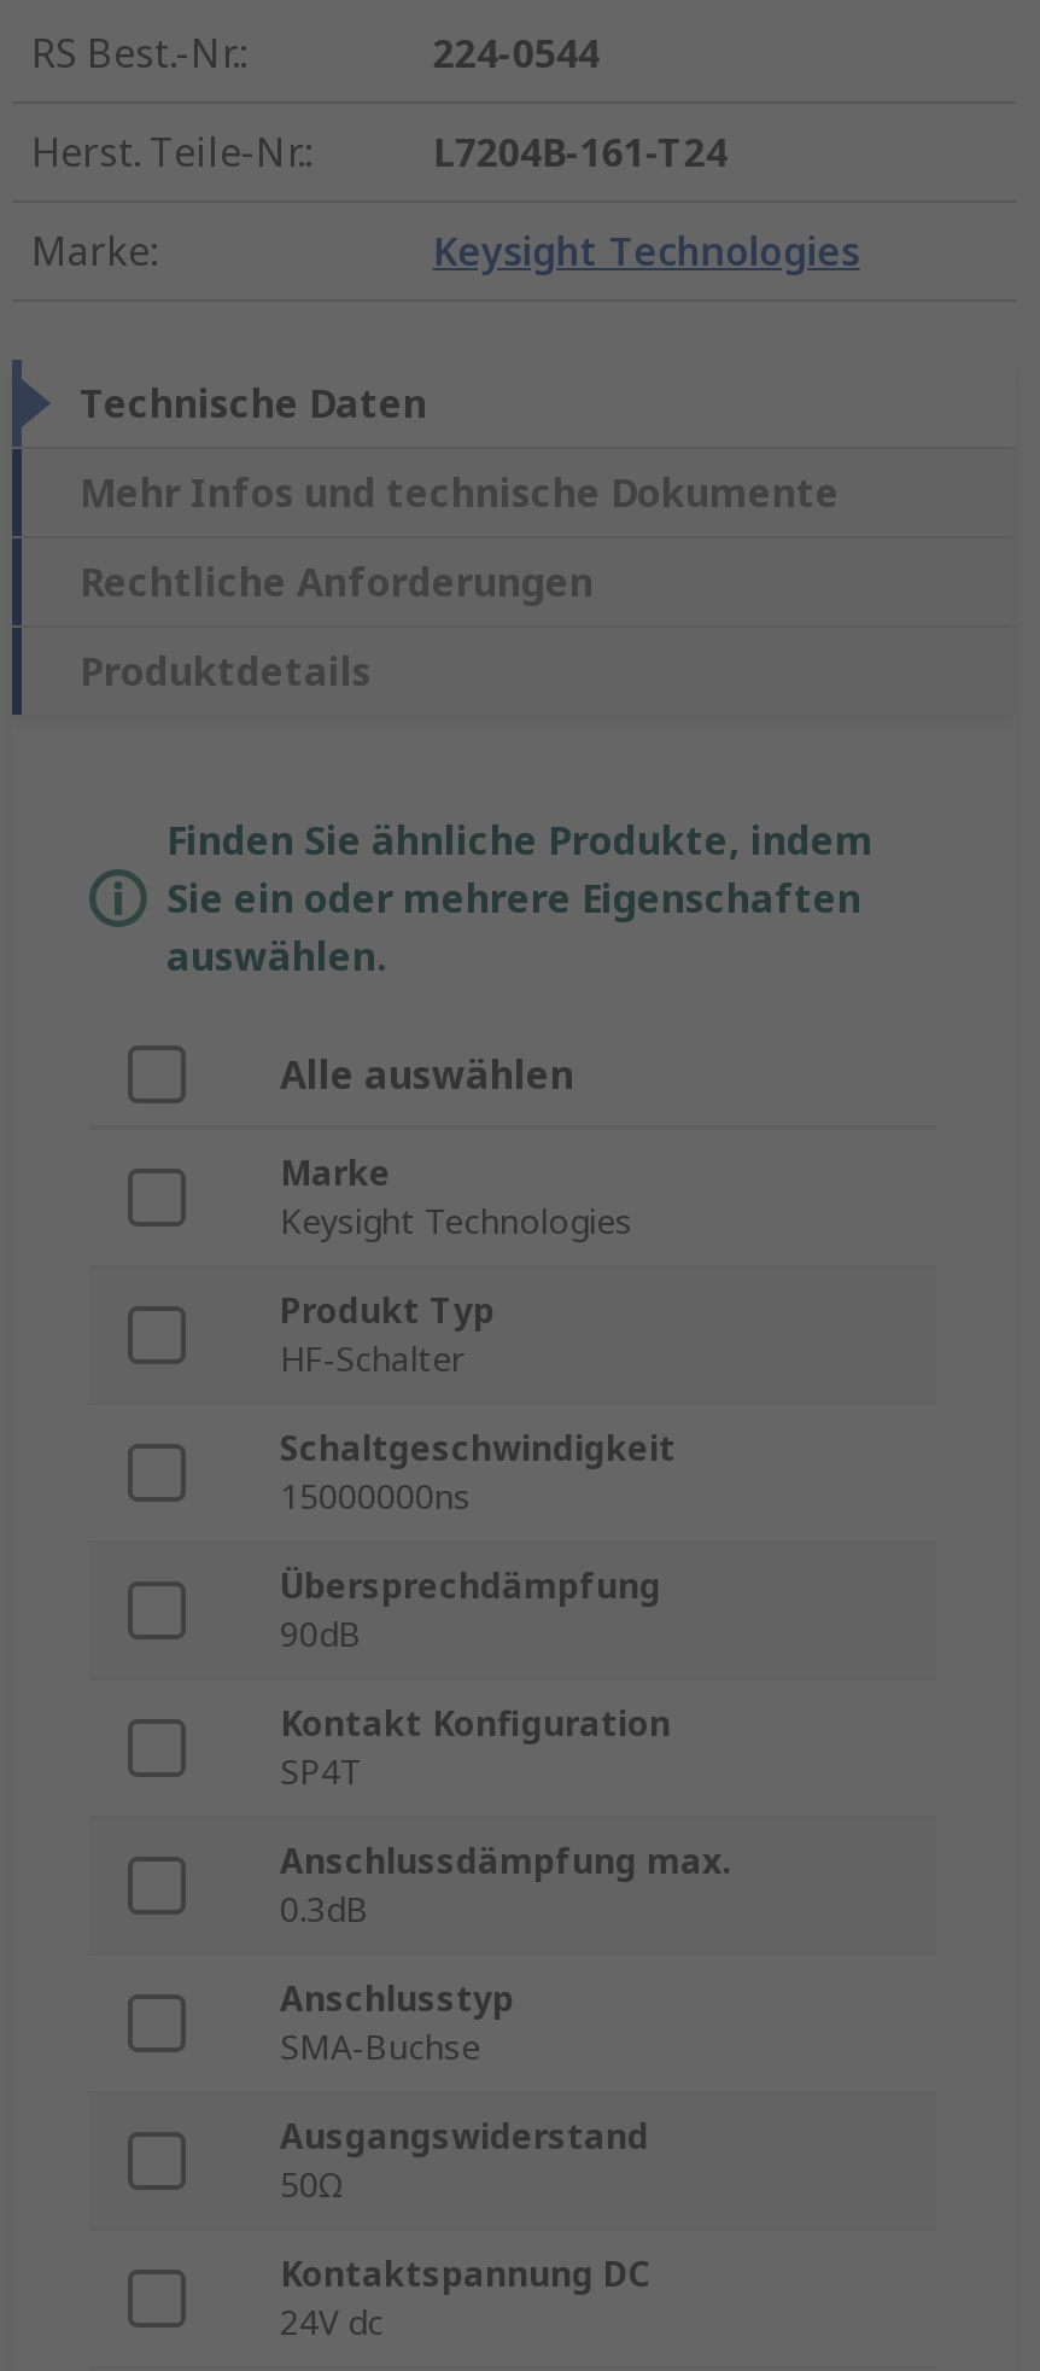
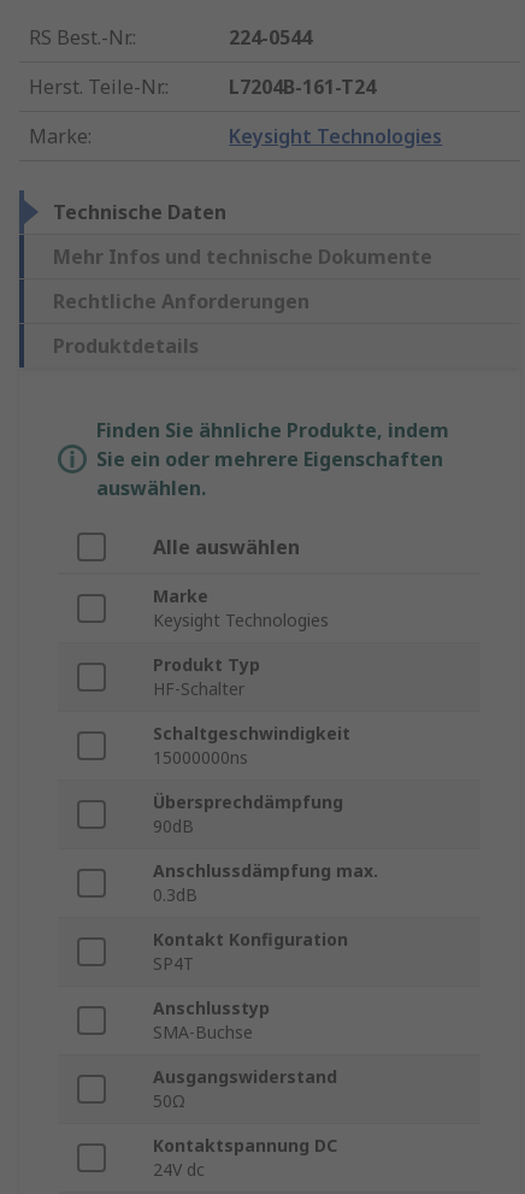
moved down: Kontakt Konfiguration | SP4T

moved up: Anschlussdämpfung max. | 0.3dB
